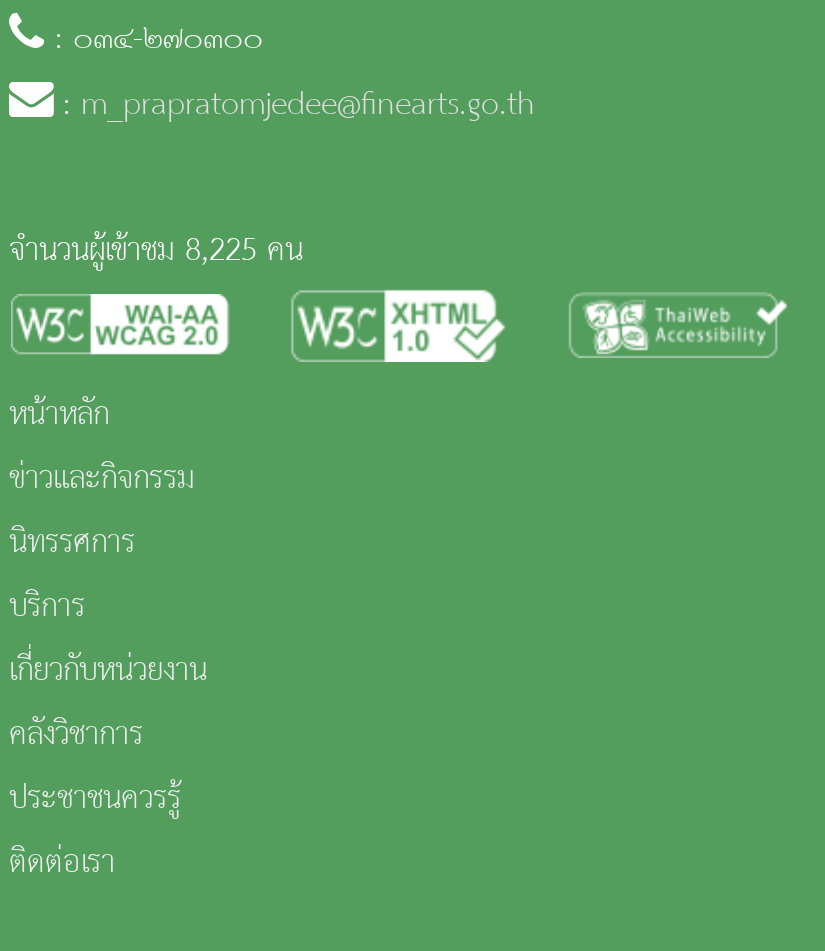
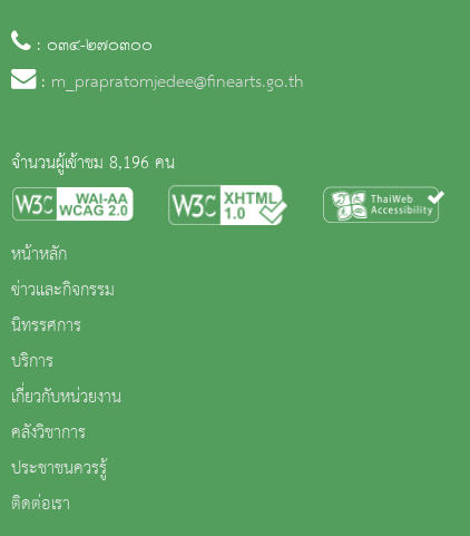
- จำนวนผู้เข้าชม 8,225 คน
+ จำนวนผู้เข้าชม 8,196 คน
